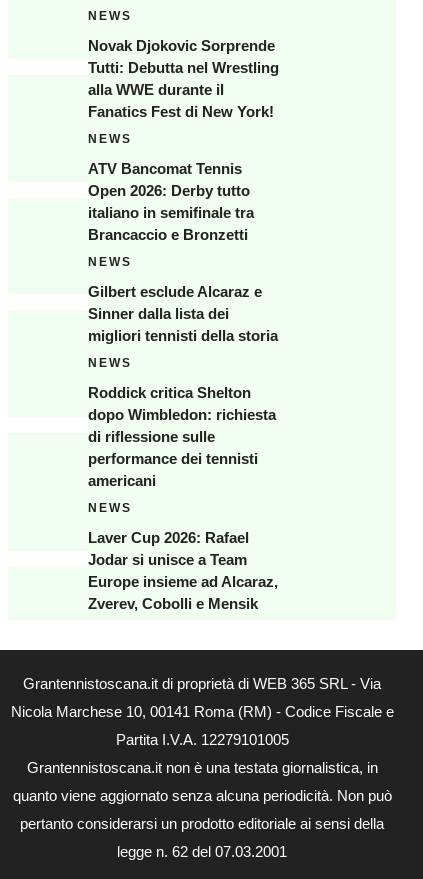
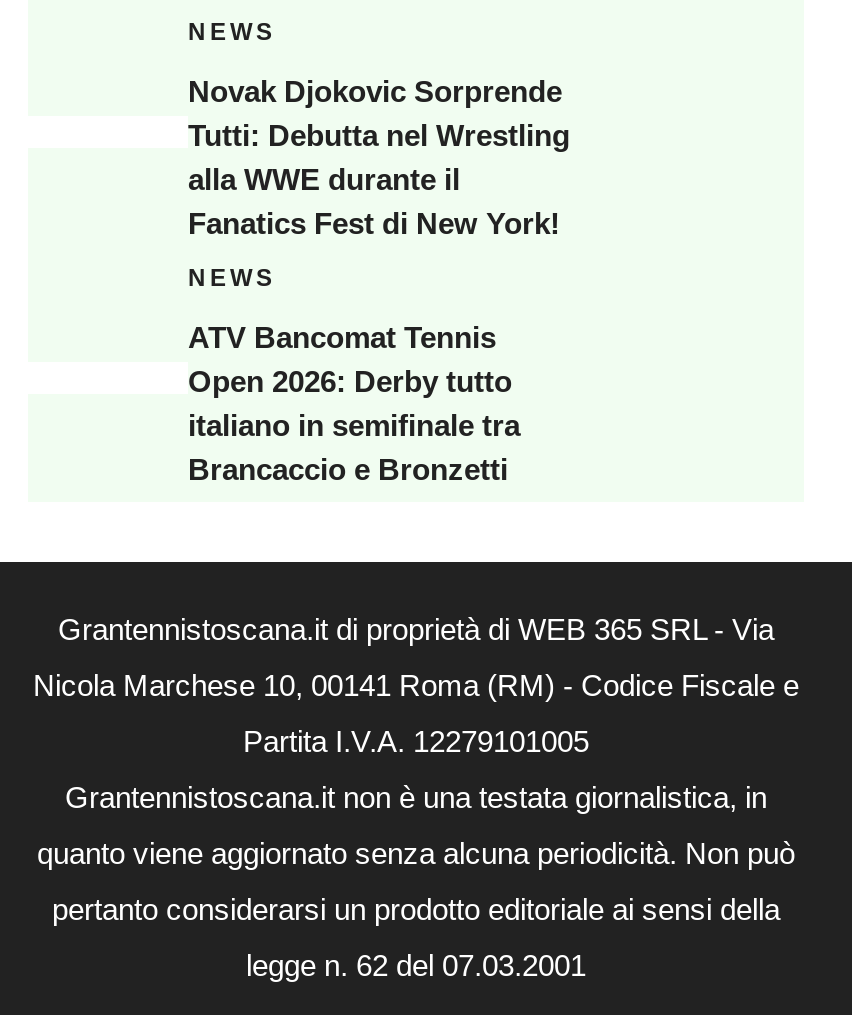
- NEWS
- Gilbert esclude Alcaraz e
- Sinner dalla lista dei
- migliori tennisti della storia
- NEWS
- Roddick critica Shelton
- dopo Wimbledon: richiesta
- di riflessione sulle
- performance dei tennisti
- americani
- NEWS
- Laver Cup 2026: Rafael
- Jodar si unisce a Team
- Europe insieme ad Alcaraz,
- Zverev, Cobolli e Mensik
